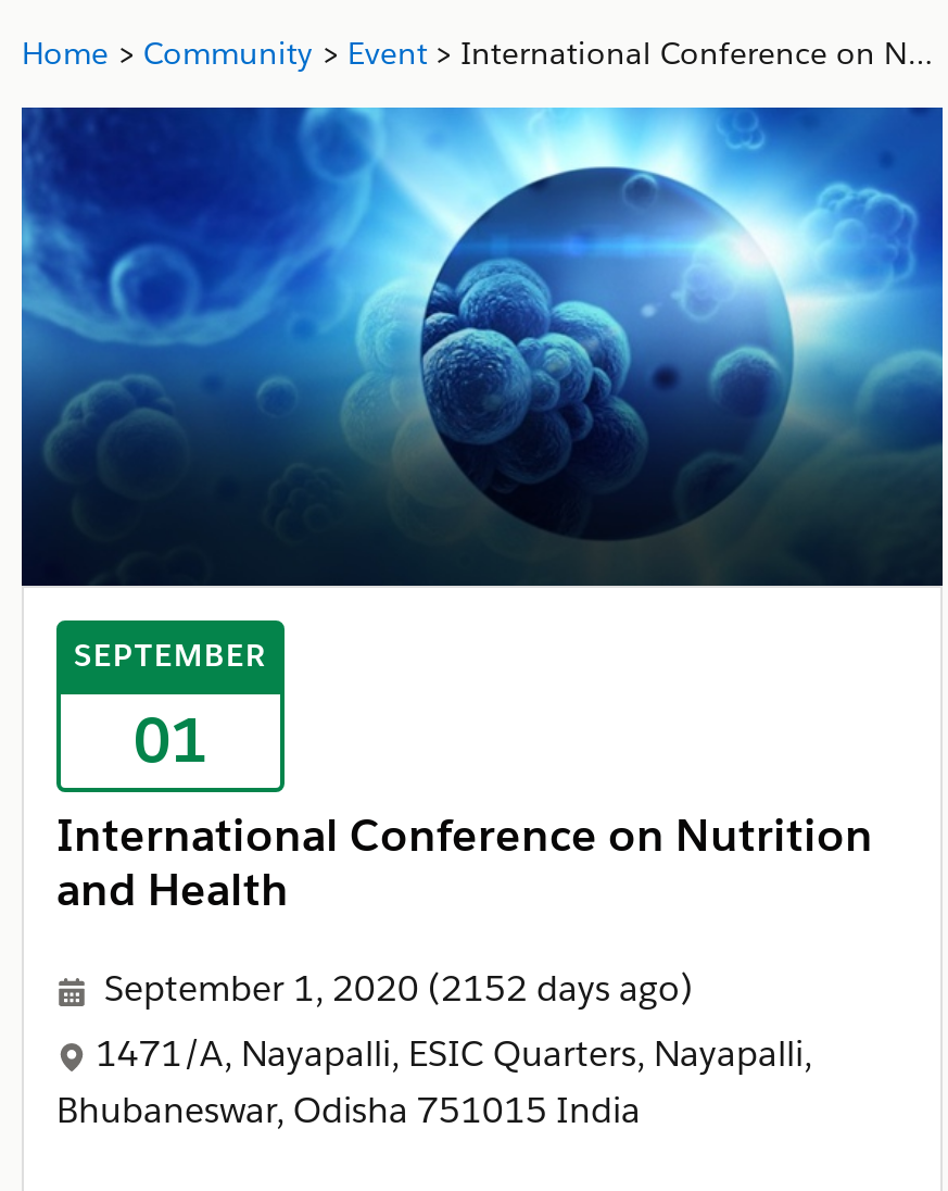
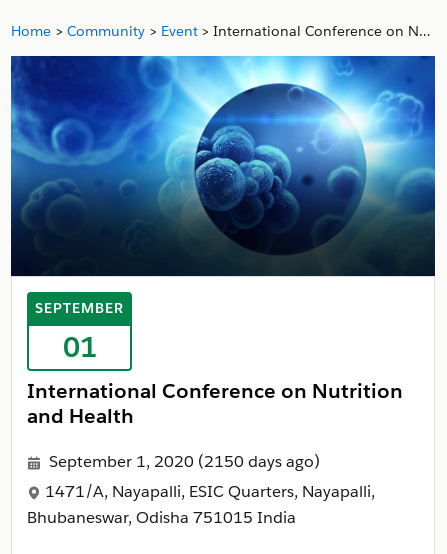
- September 1, 2020 (2152 days ago)
+ September 1, 2020 (2150 days ago)
